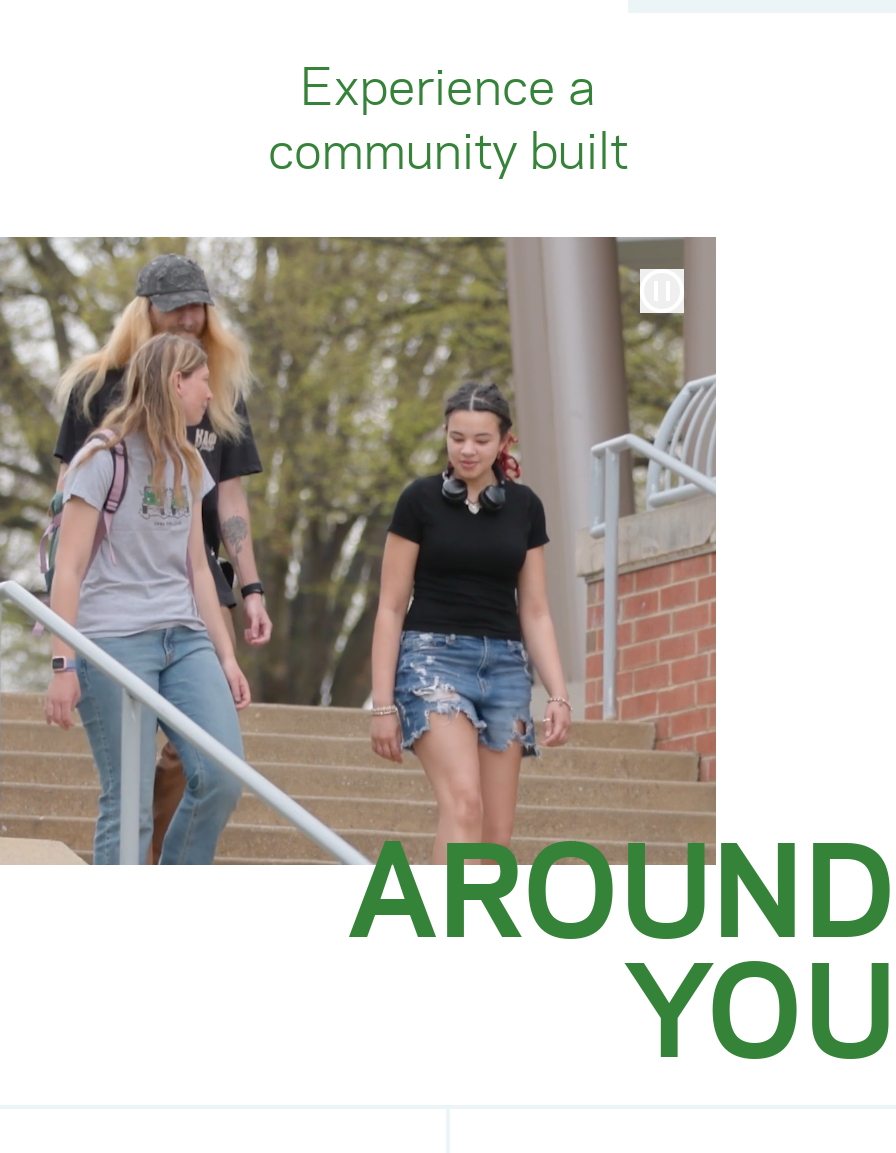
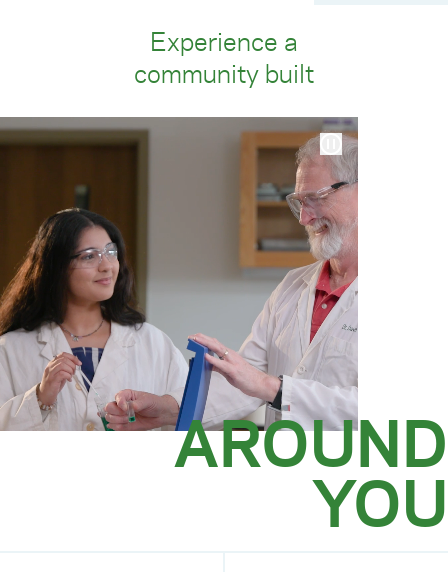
- [image]
+ [image]
